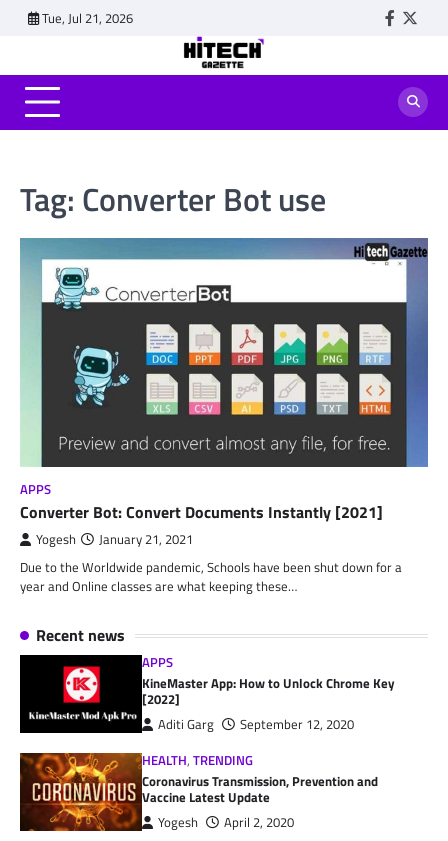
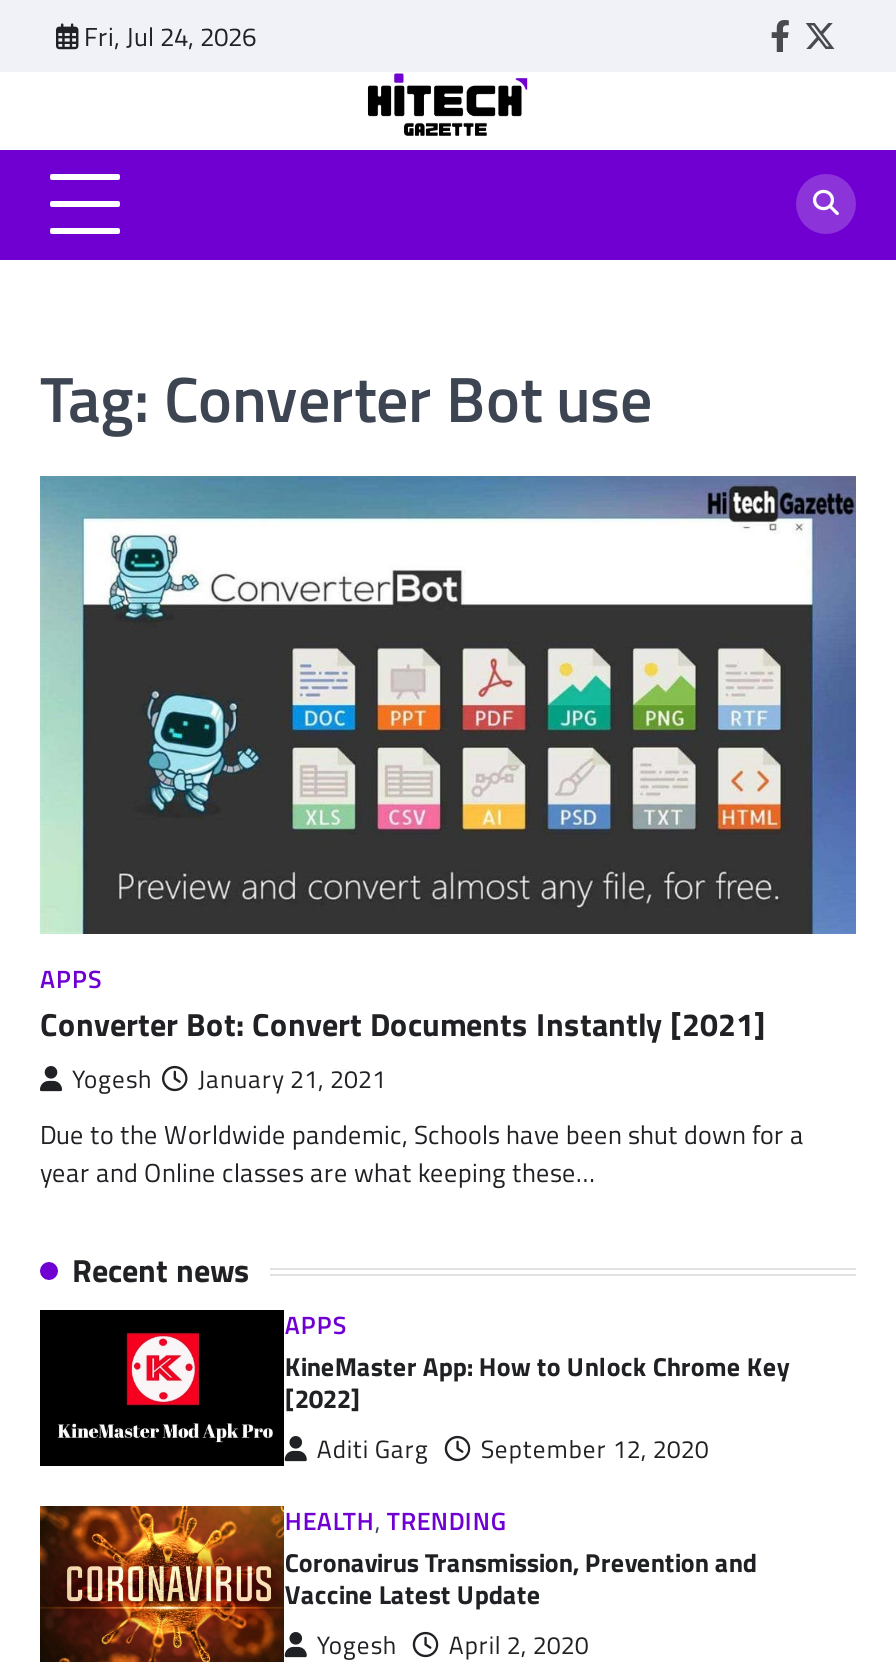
- Tue, Jul 21, 2026
+ Fri, Jul 24, 2026
